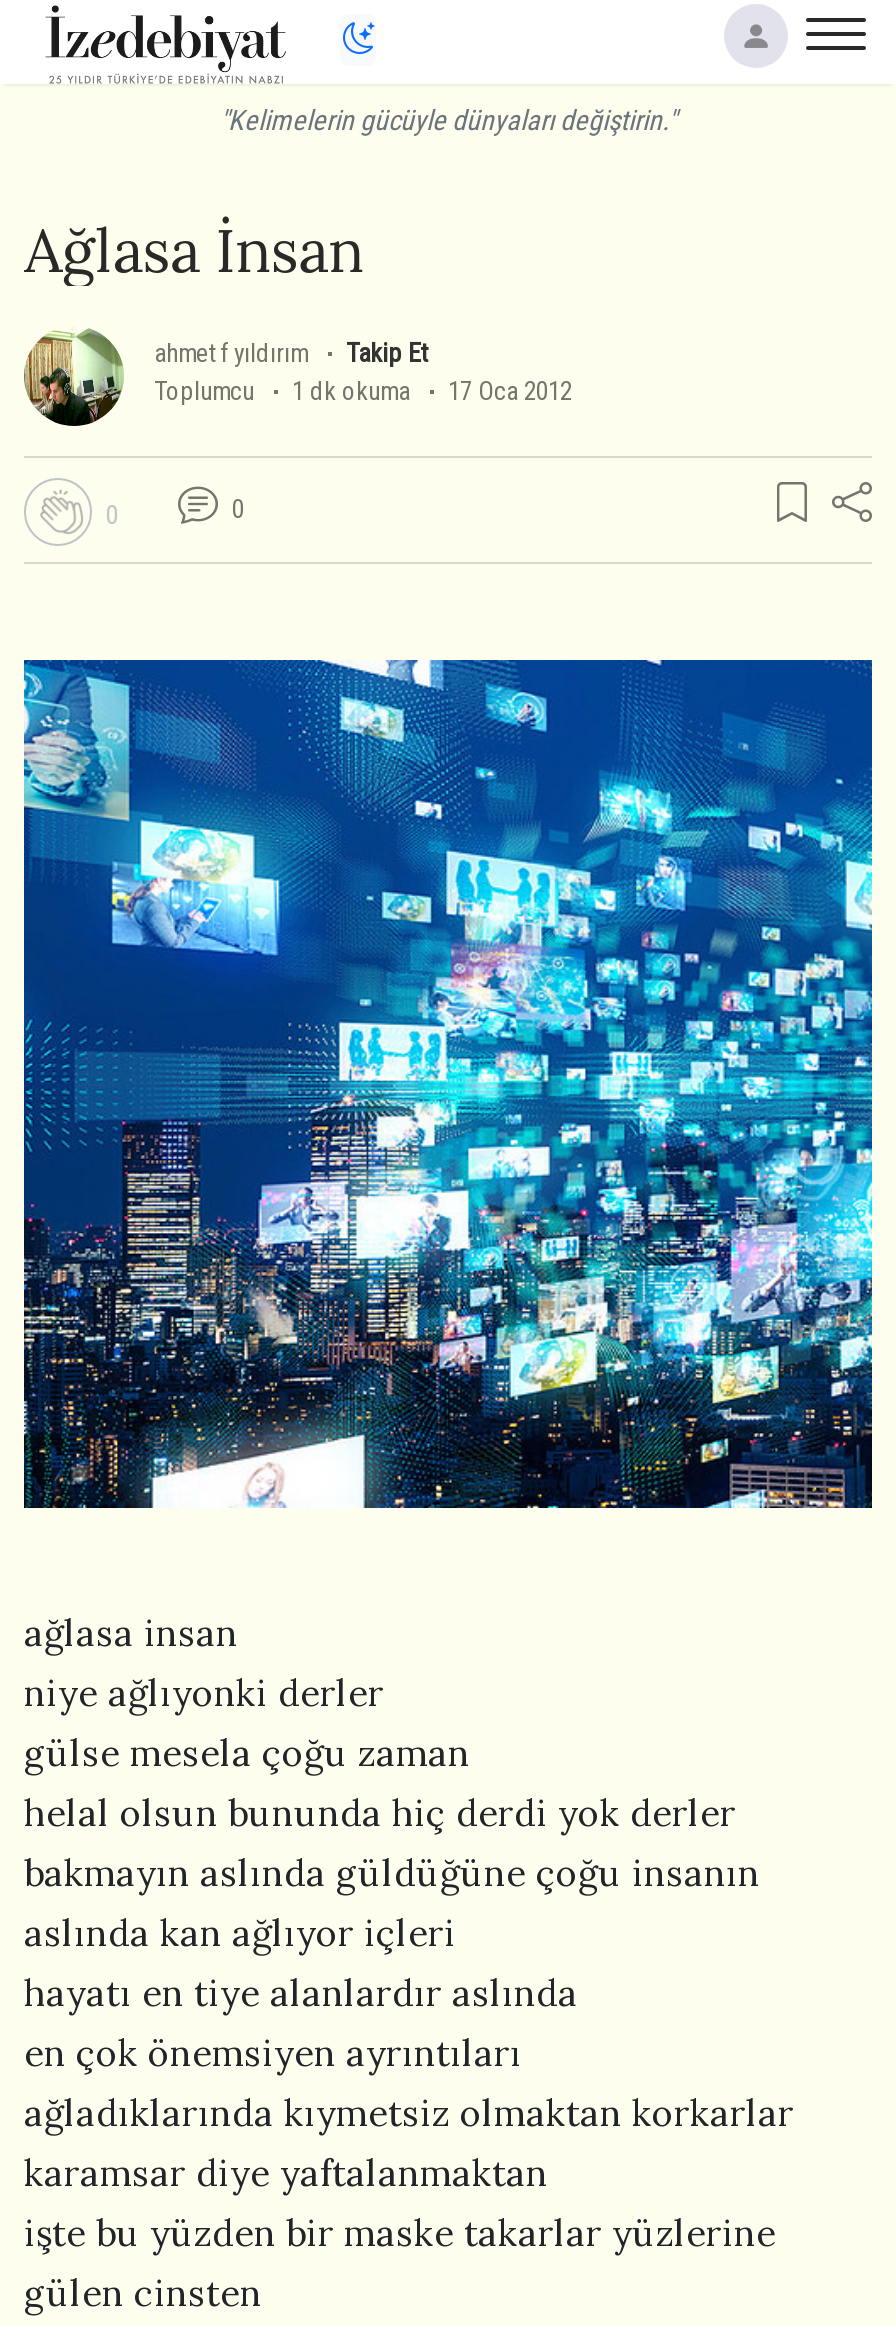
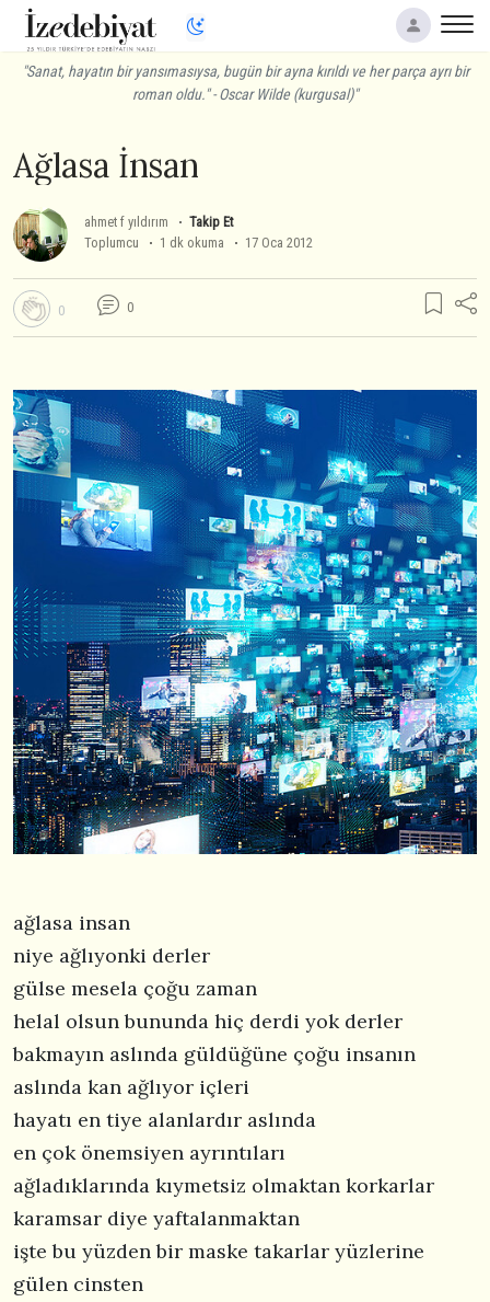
- "Kelimelerin gücüyle dünyaları değiştirin."
+ "Sanat, hayatın bir yansımasıysa, bugün bir ayna kırıldı ve her parça ayrı bir
+ roman oldu." - Oscar Wilde (kurgusal)"
